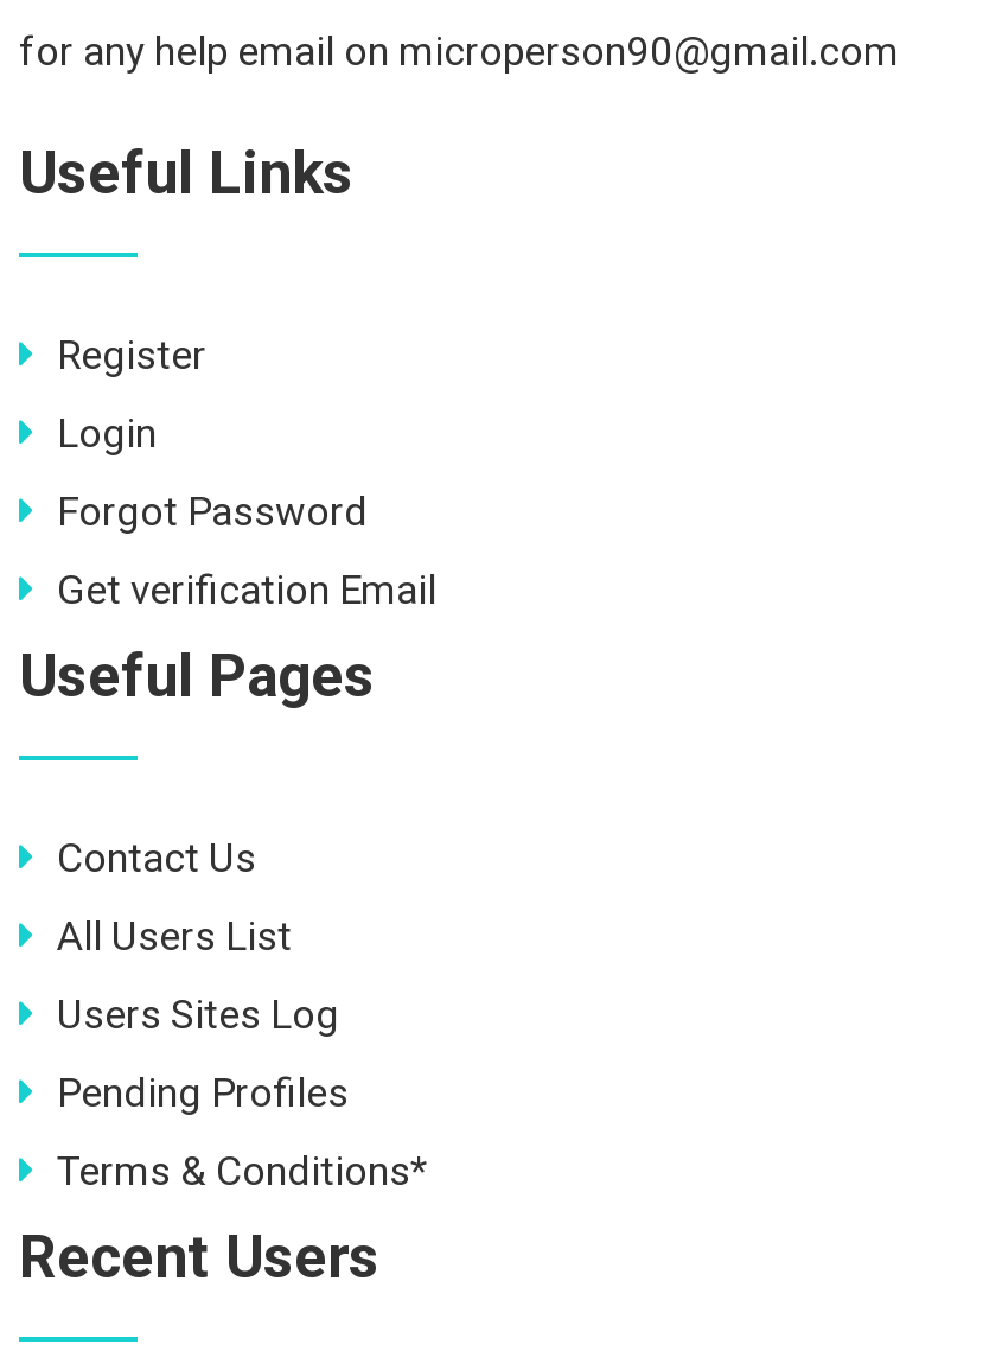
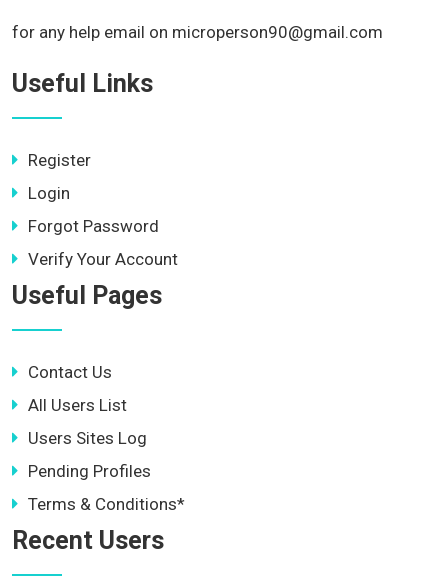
- Get verification Email
+ Verify Your Account
